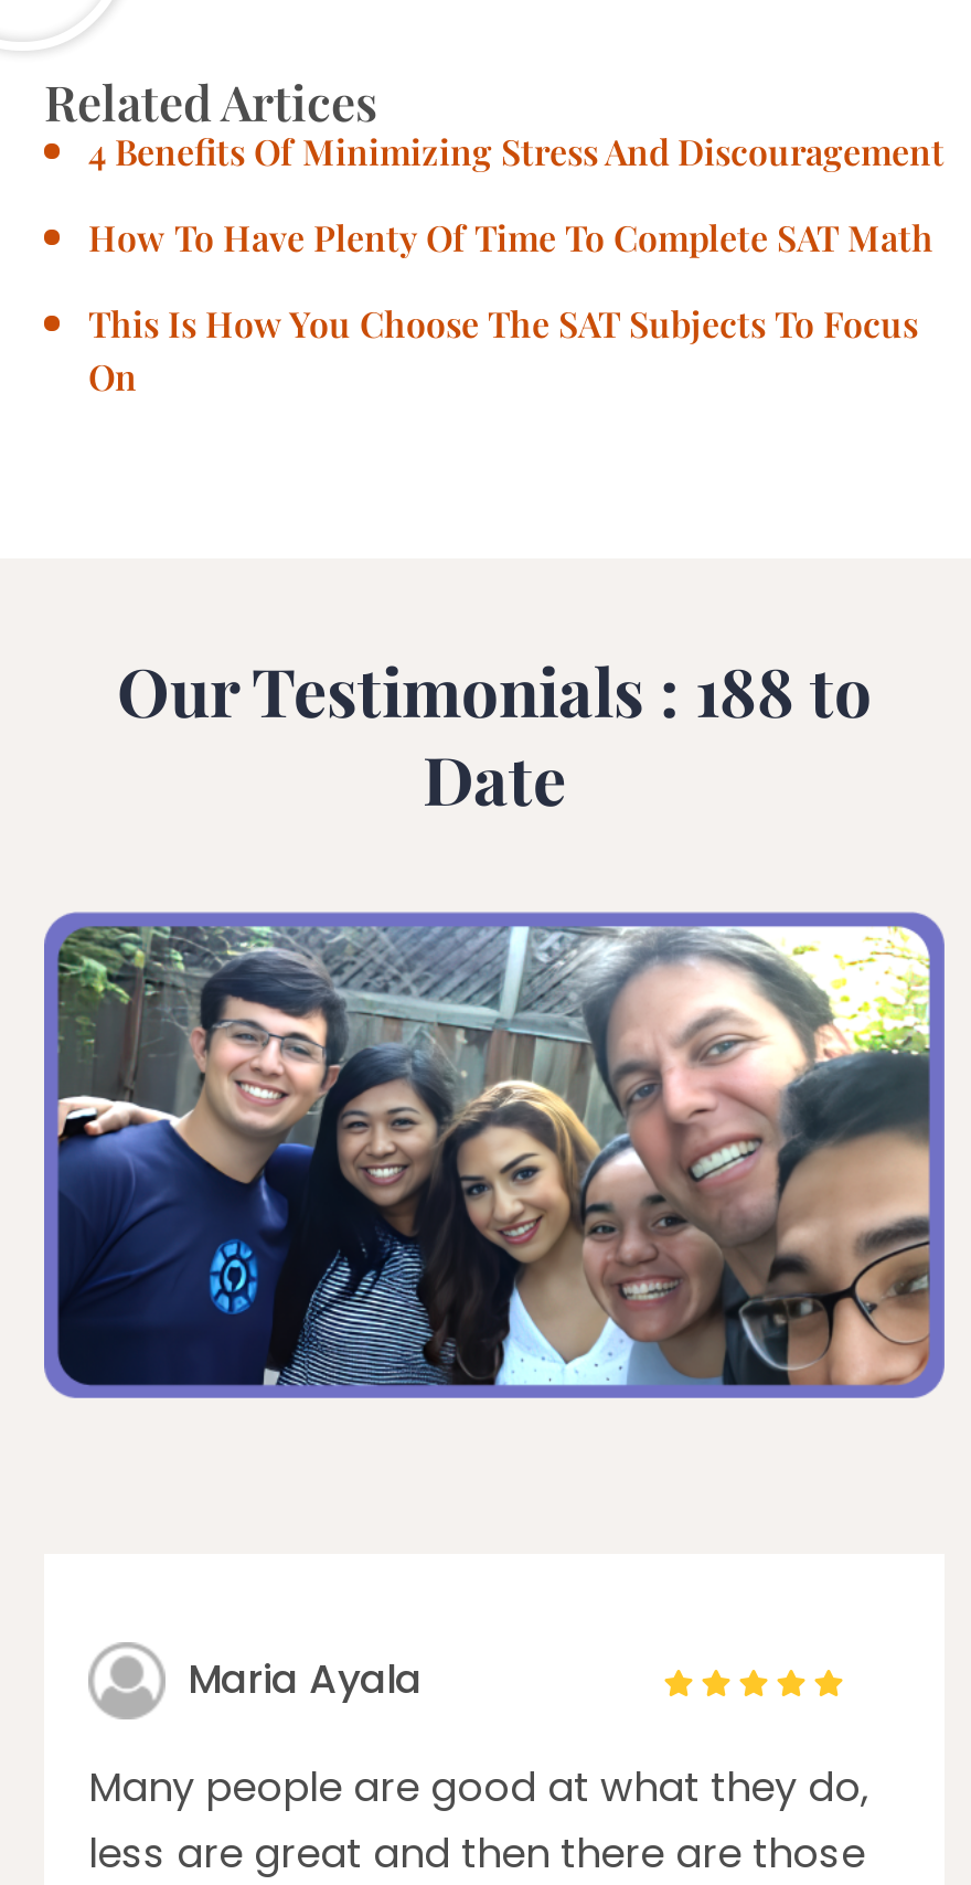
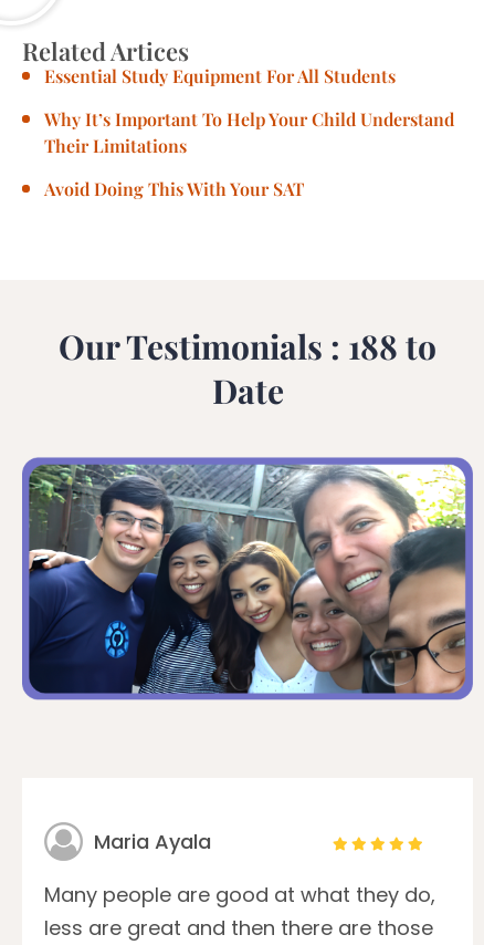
- 4 Benefits Of Minimizing Stress And Discouragement
+ Essential Study Equipment For All Students

- How To Have Plenty Of Time To Complete SAT Math
+ Why It’s Important To Help Your Child Understand
+ Their Limitations

- This Is How You Choose The SAT Subjects To Focus
- On
+ Avoid Doing This With Your SAT
